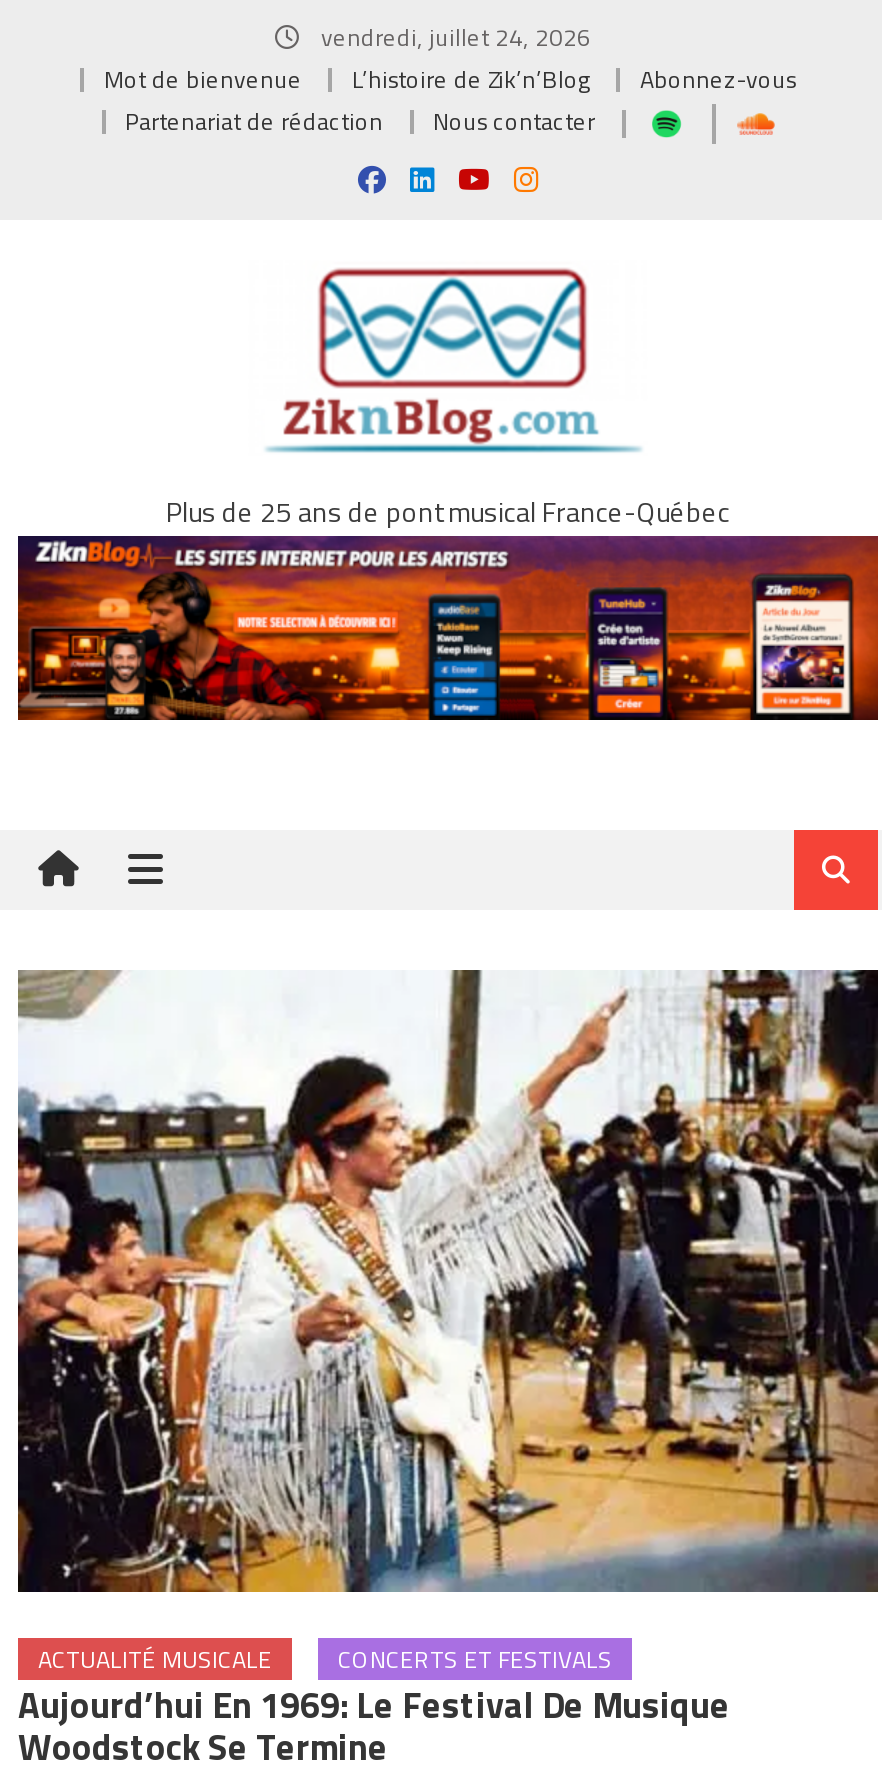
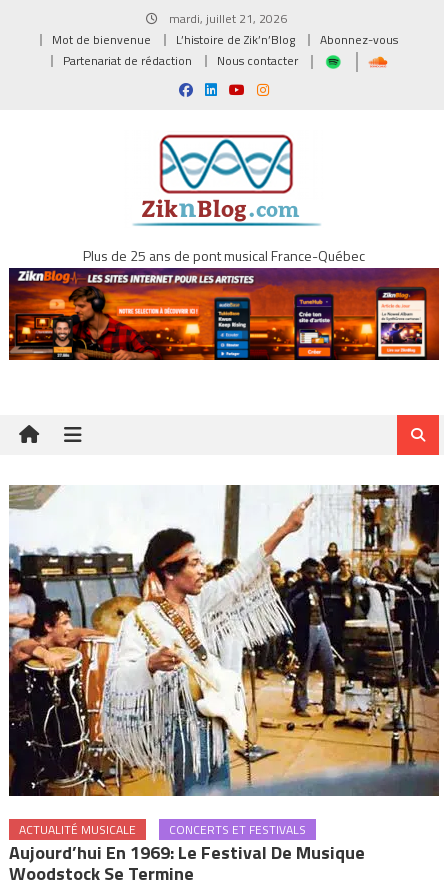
- vendredi, juillet 24, 2026
+ mardi, juillet 21, 2026
